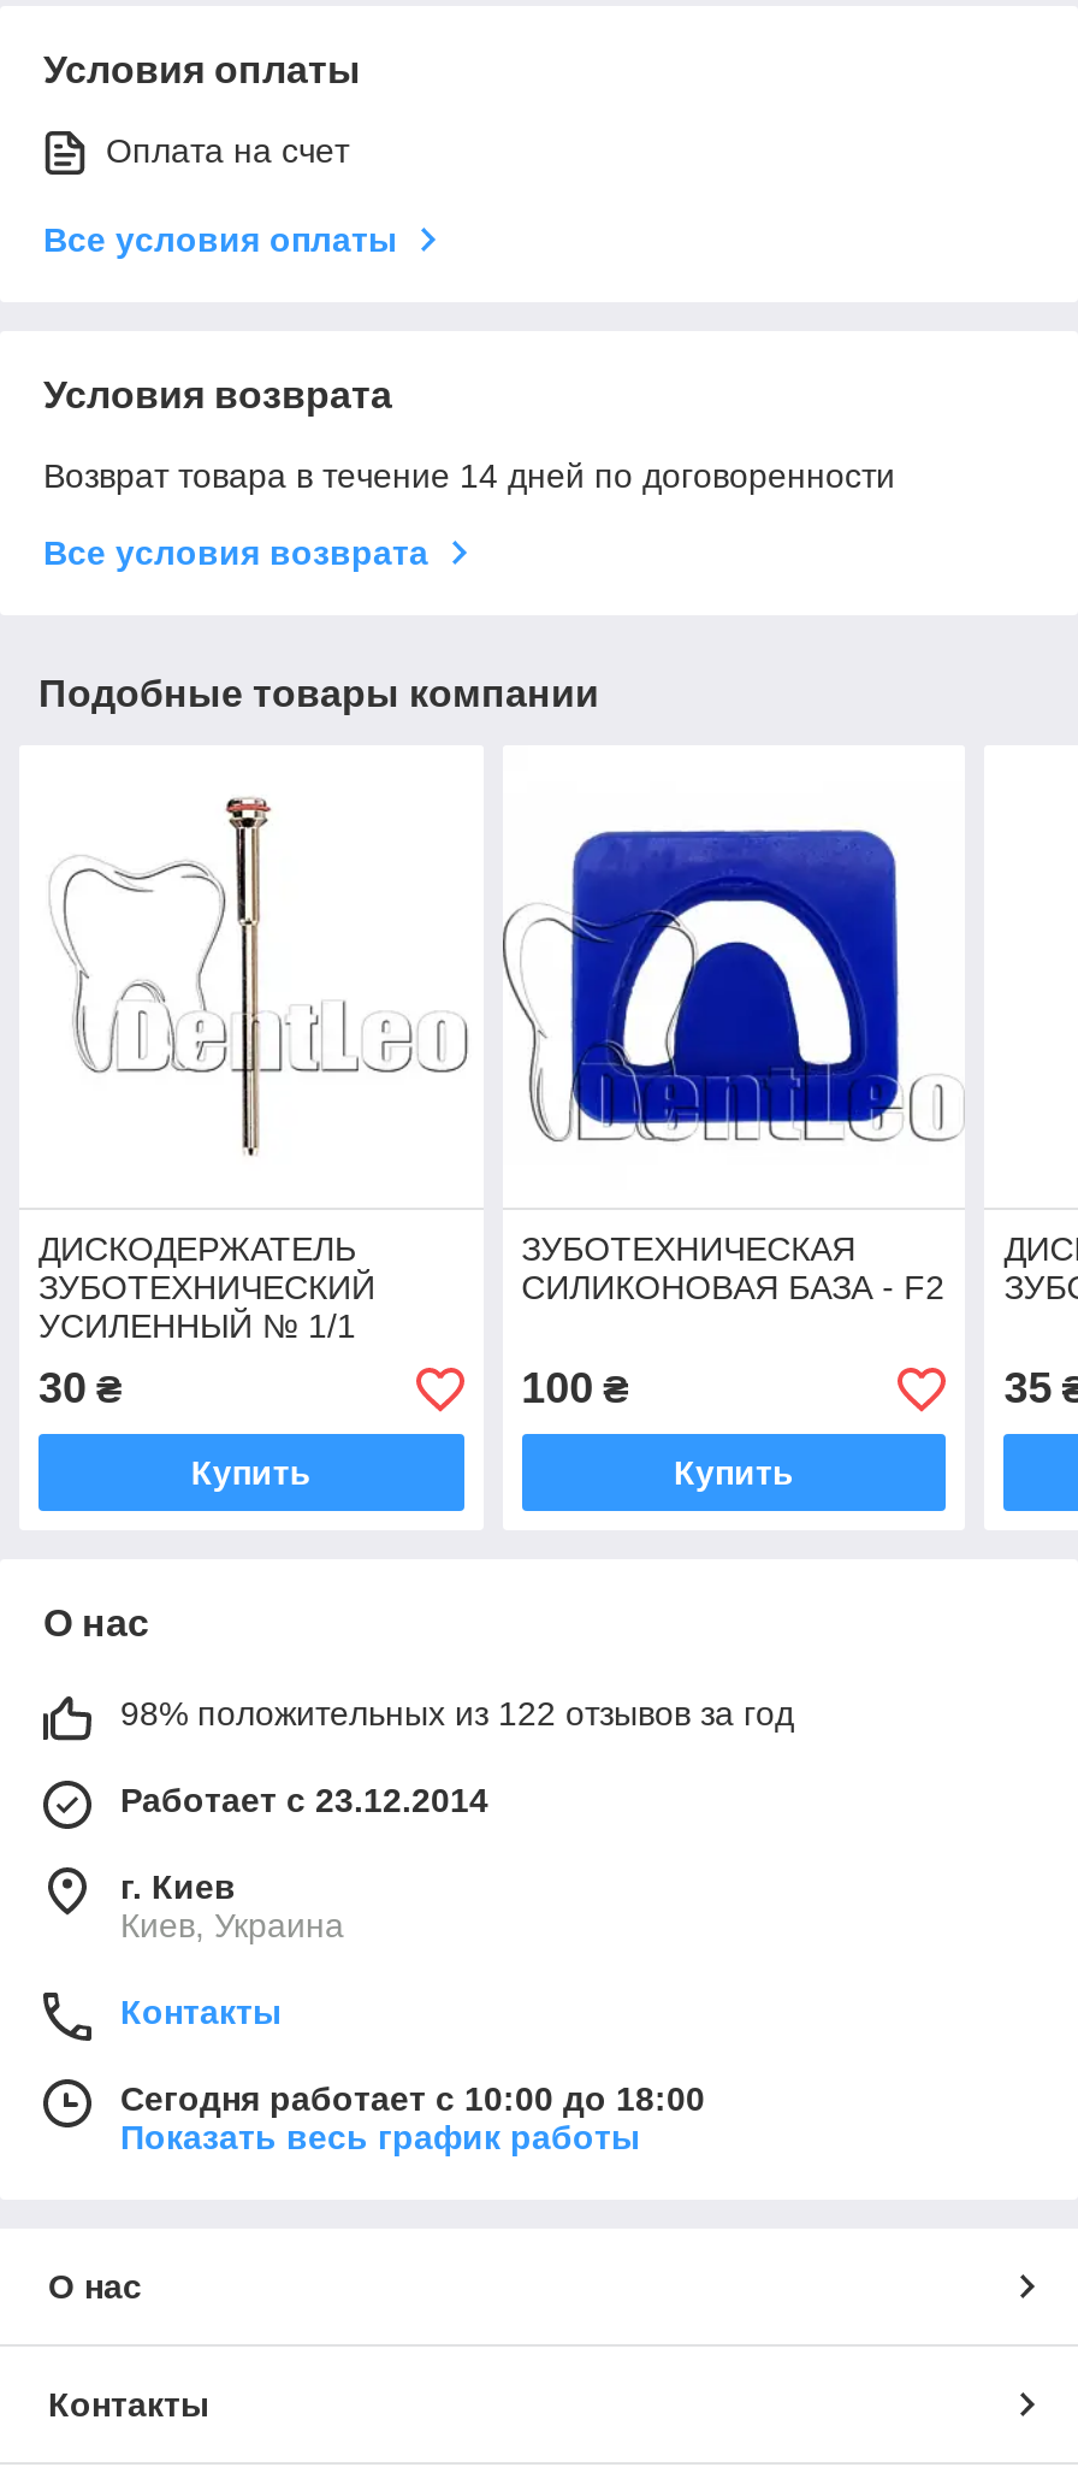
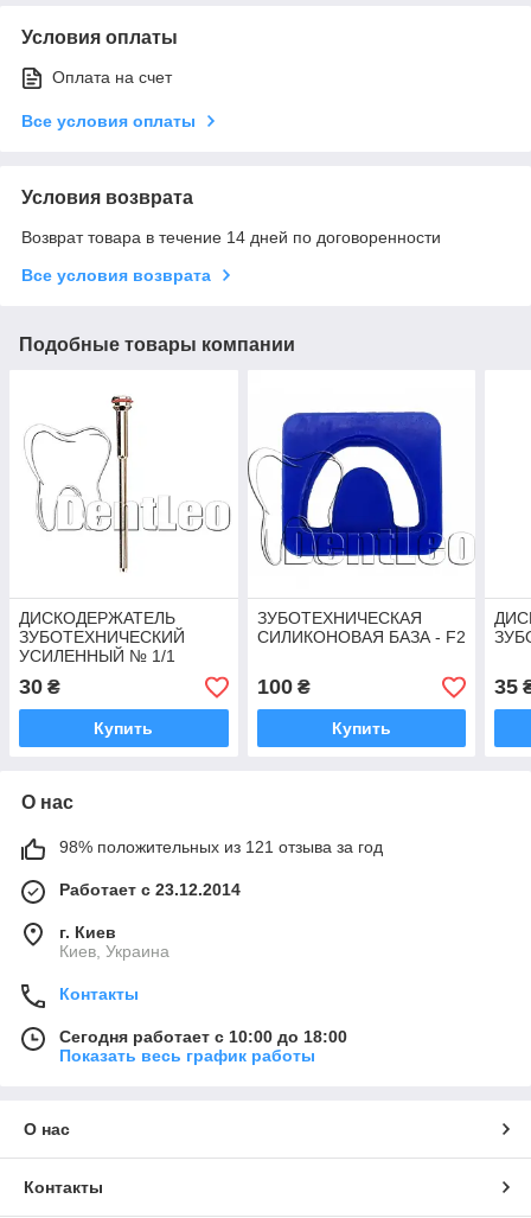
- 98% положительных из 122 отзывов за год
+ 98% положительных из 121 отзыва за год
